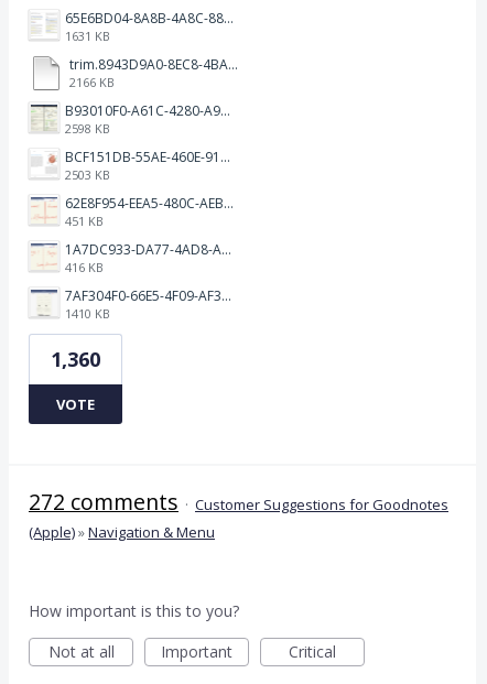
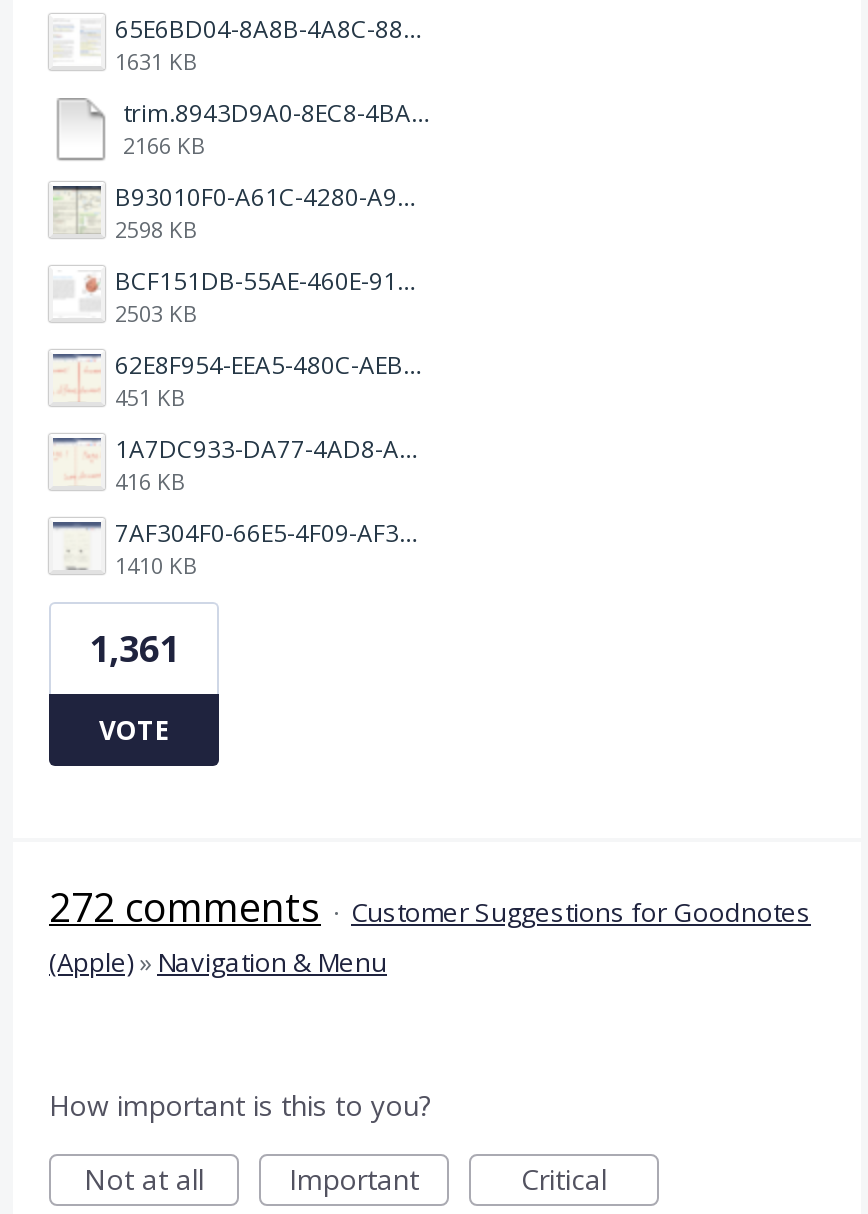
- 1,360
+ 1,361
